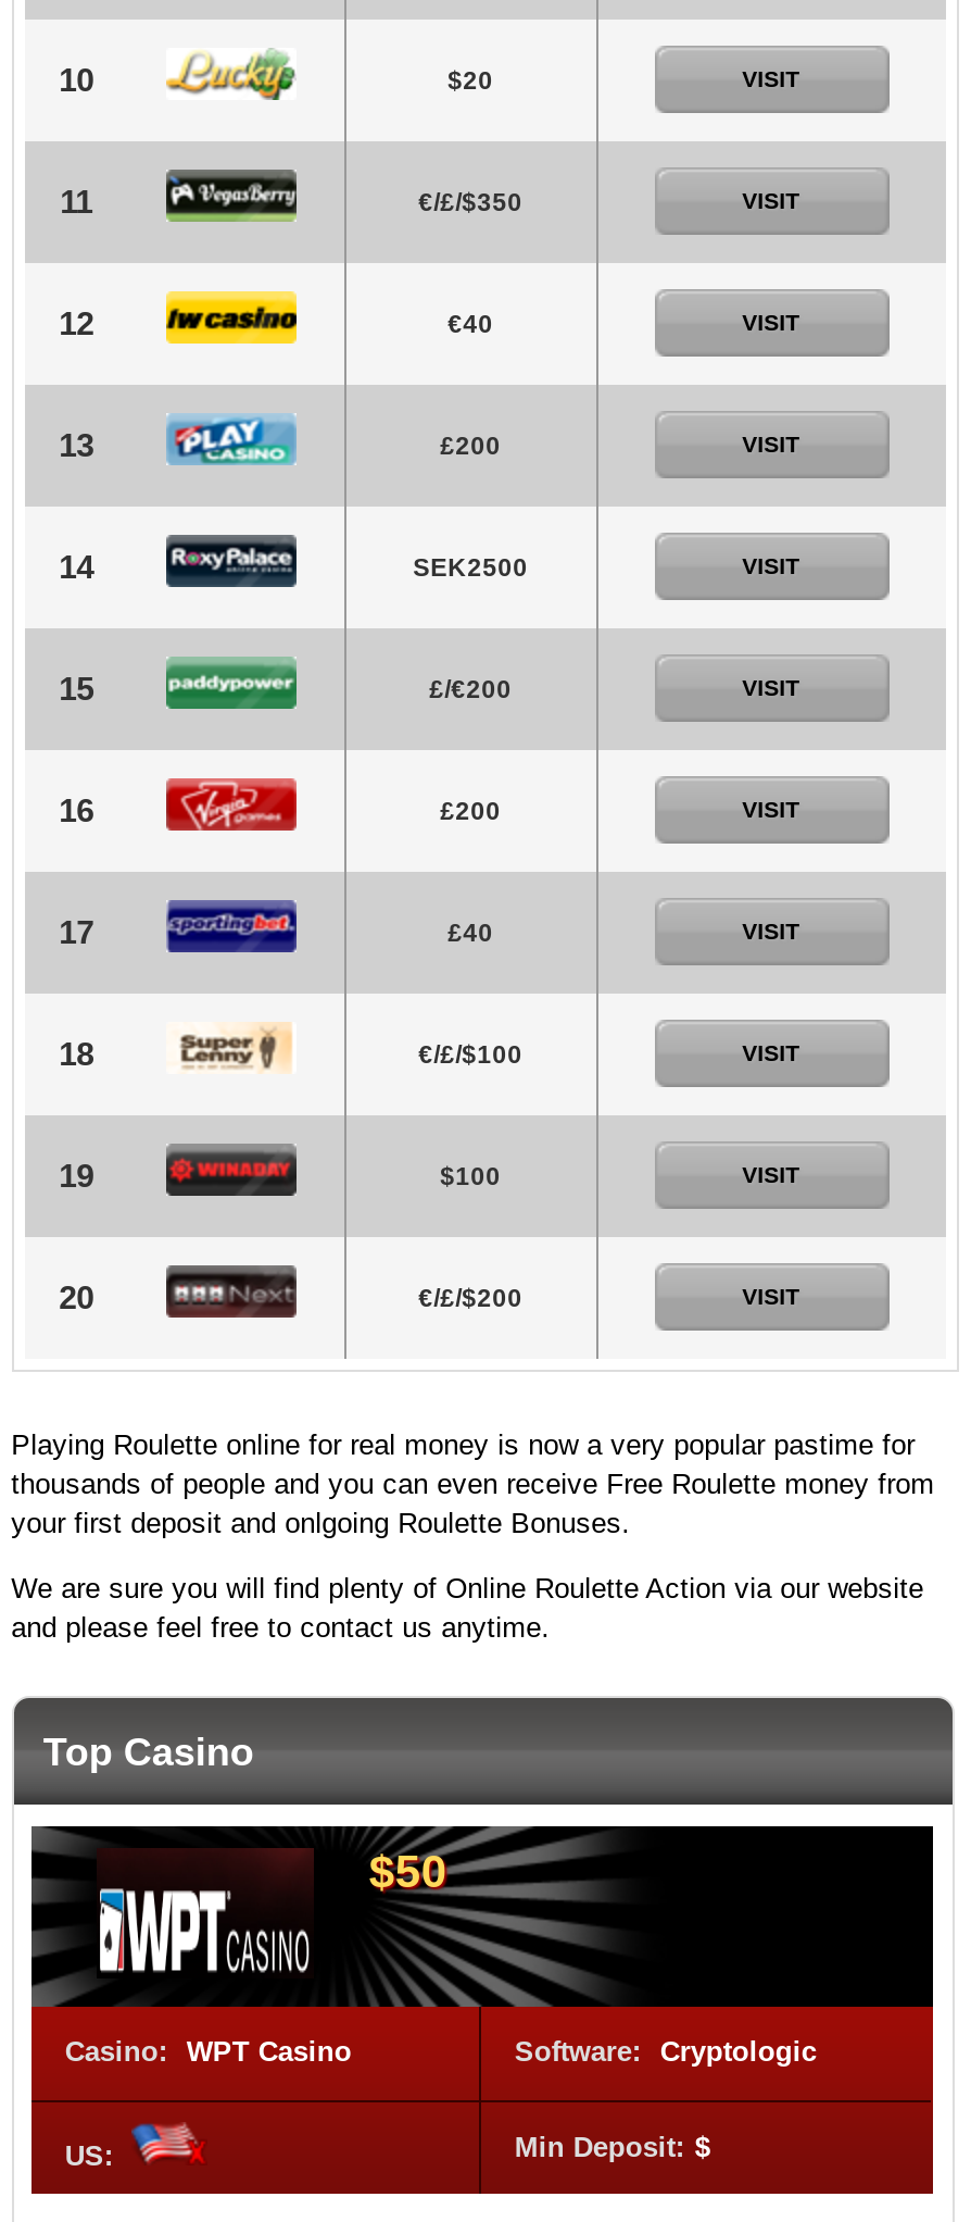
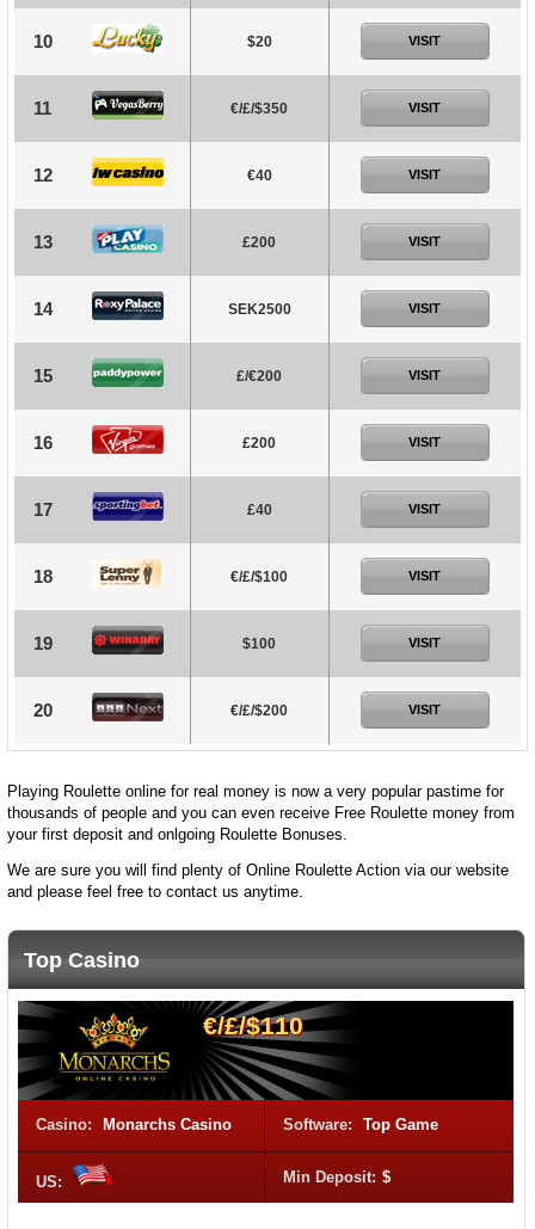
- [image]
- $50
+ [image]
+ €/£/$110

- Casino: WPT Casino
- Software: Cryptologic
+ Casino: Monarchs Casino
+ Software: Top Game
